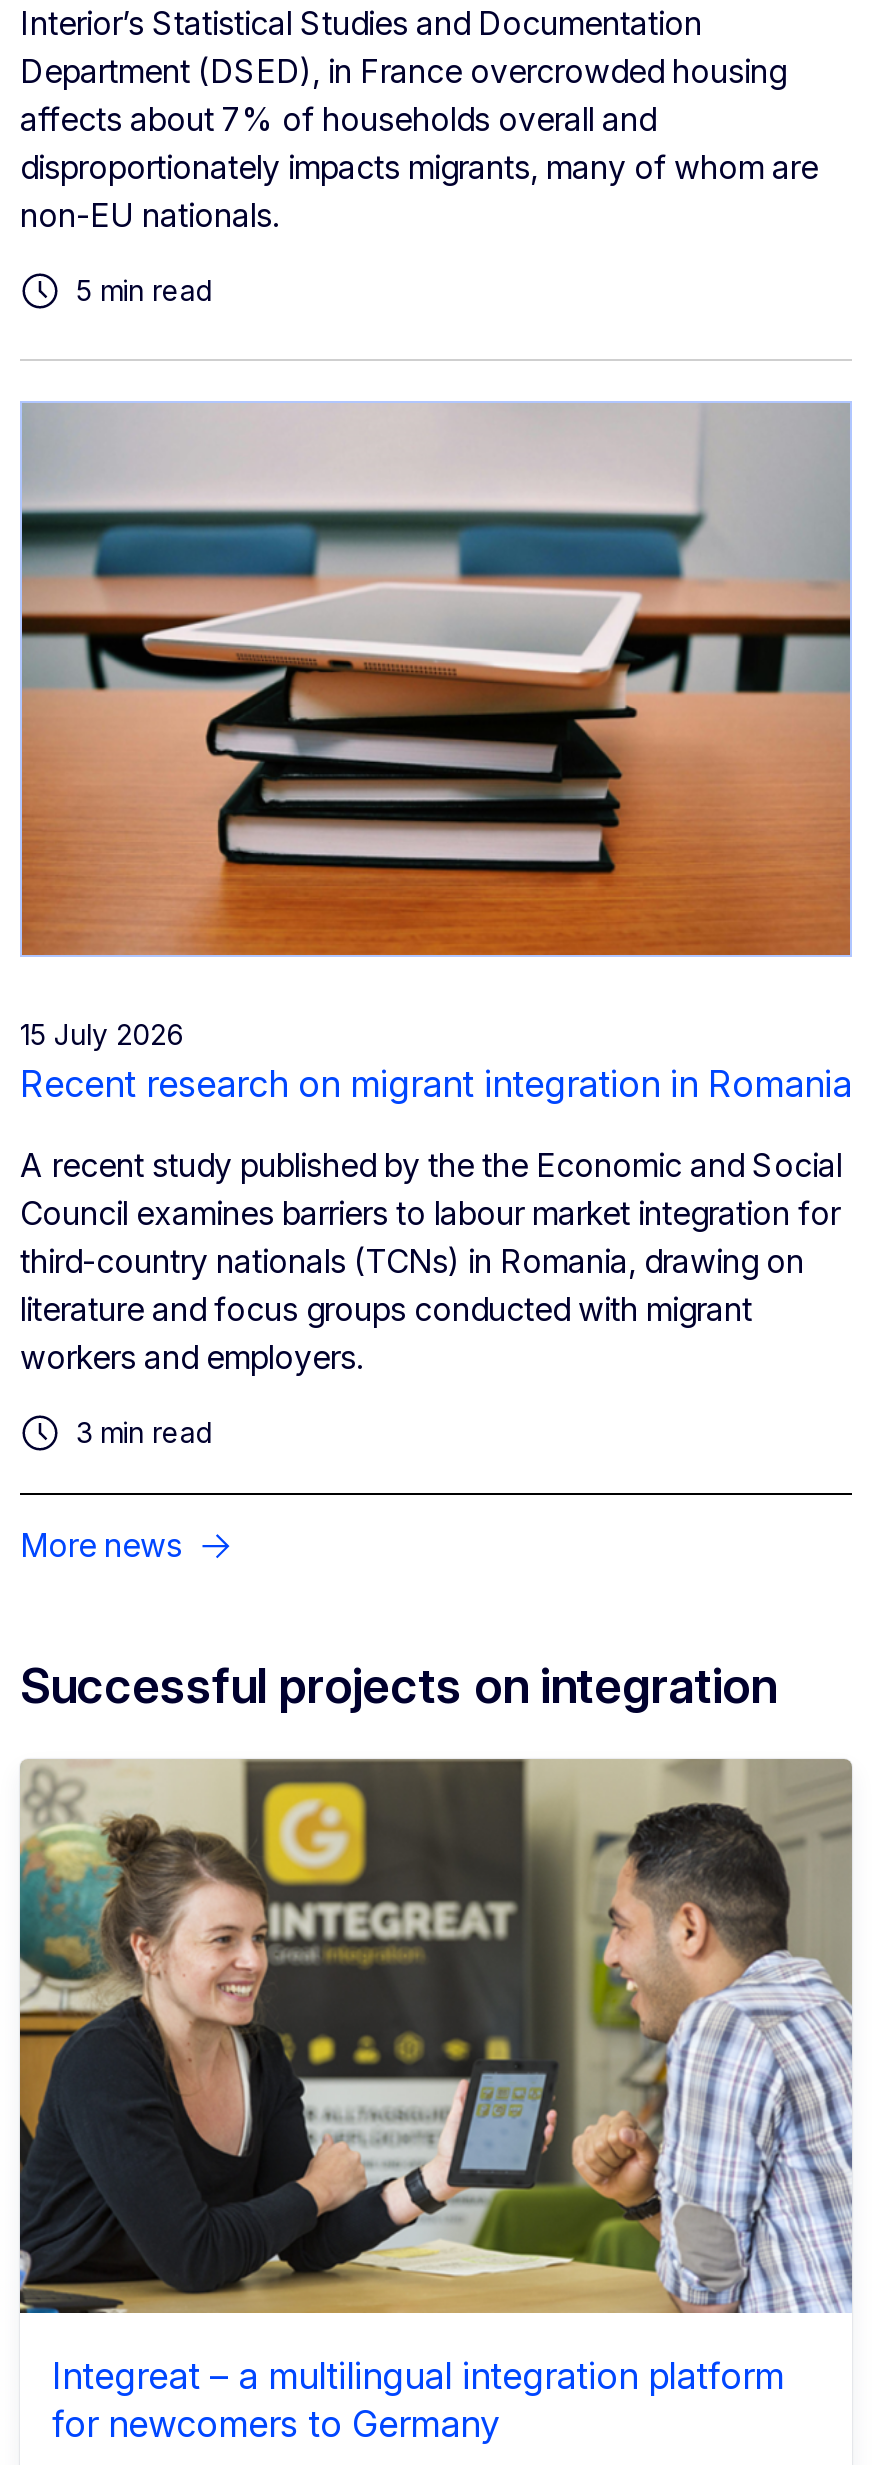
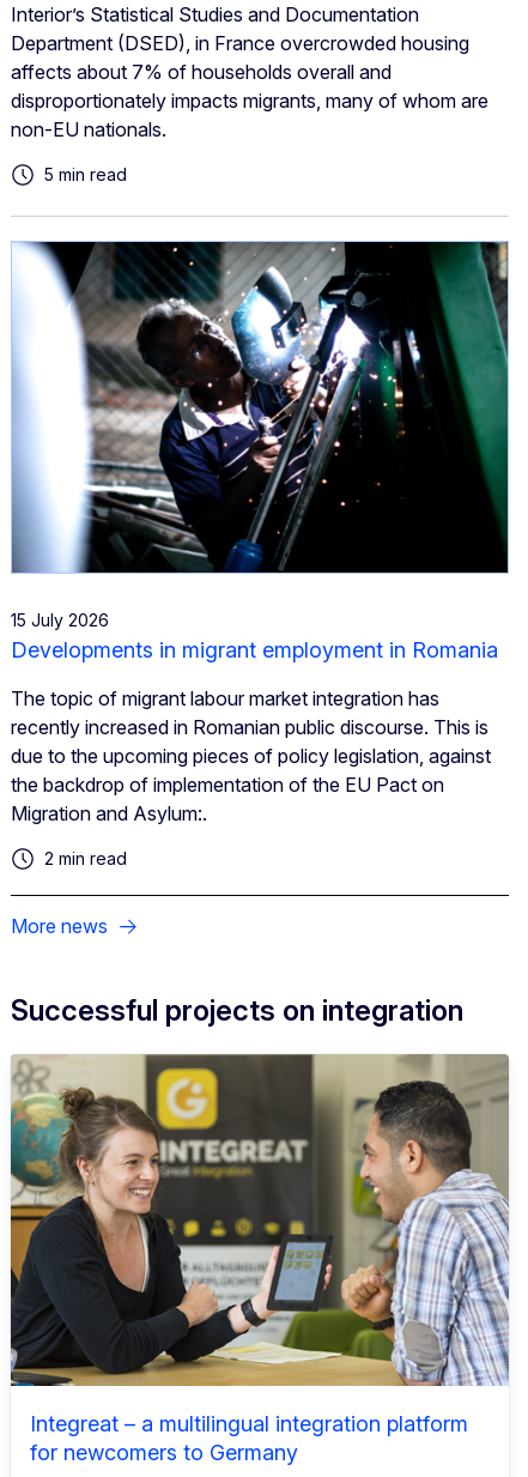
- [image]
+ [image]

- Recent research on migrant integration in Romania
+ Developments in migrant employment in Romania

- A recent study published by the the Economic and Social
- Council examines barriers to labour market integration for
- third-country nationals (TCNs) in Romania, drawing on
- literature and focus groups conducted with migrant
- workers and employers.
+ The topic of migrant labour market integration has
+ recently increased in Romanian public discourse. This is
+ due to the upcoming pieces of policy legislation, against
+ the backdrop of implementation of the EU Pact on
+ Migration and Asylum:.

- 3 min read
+ 2 min read
